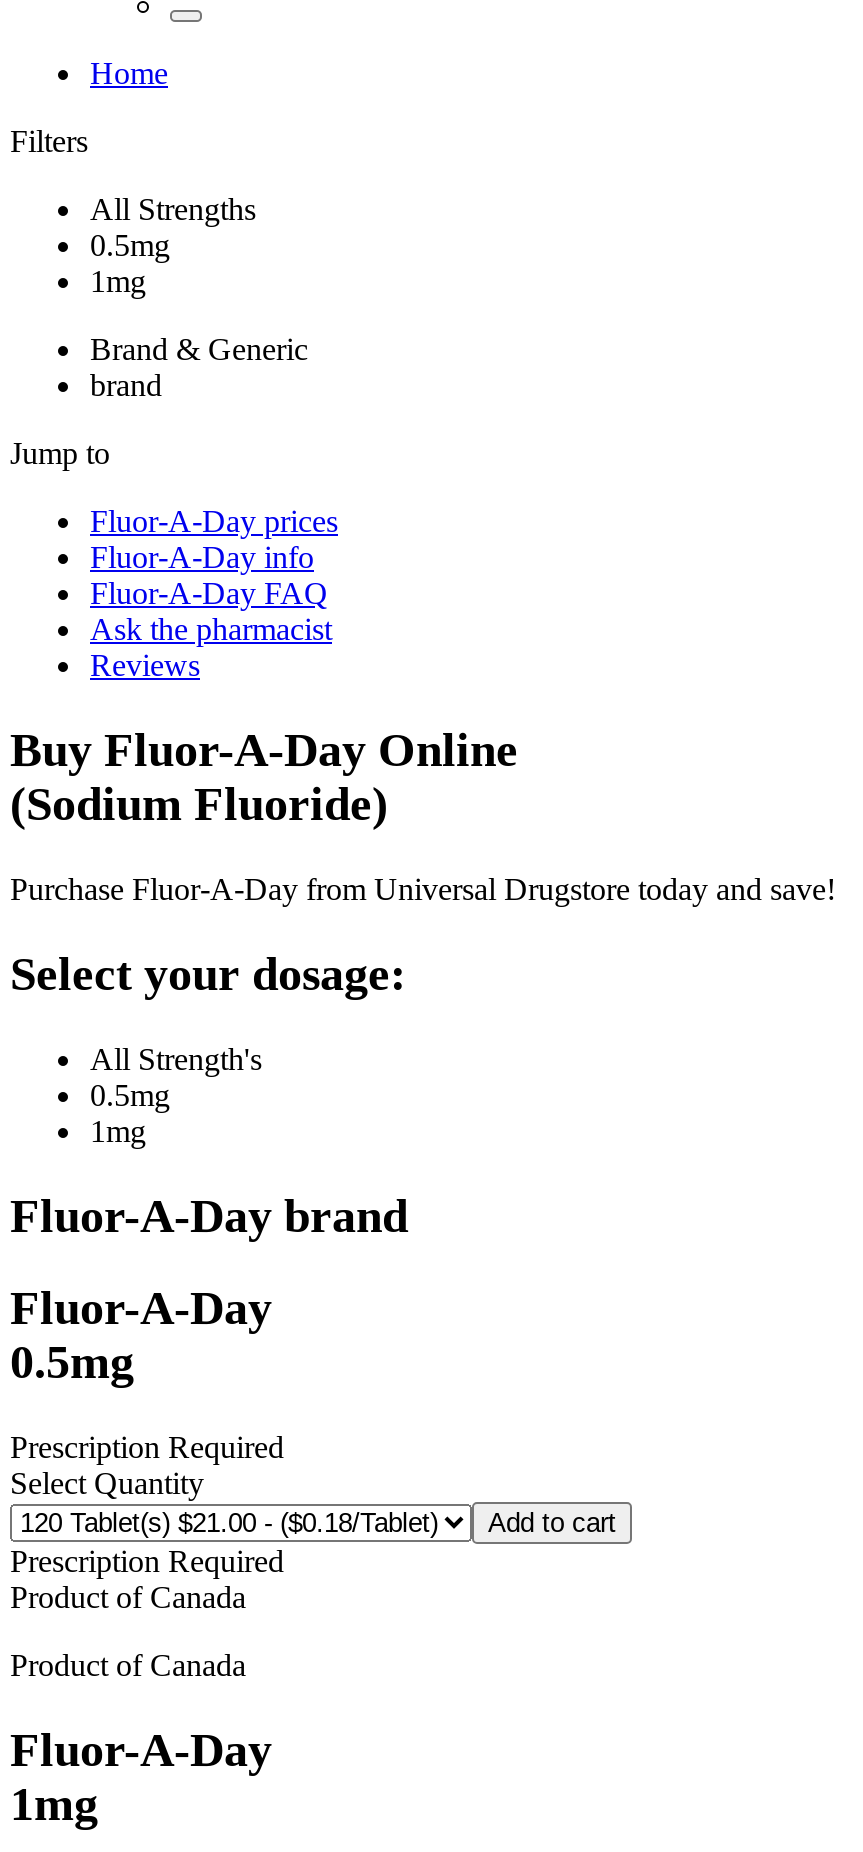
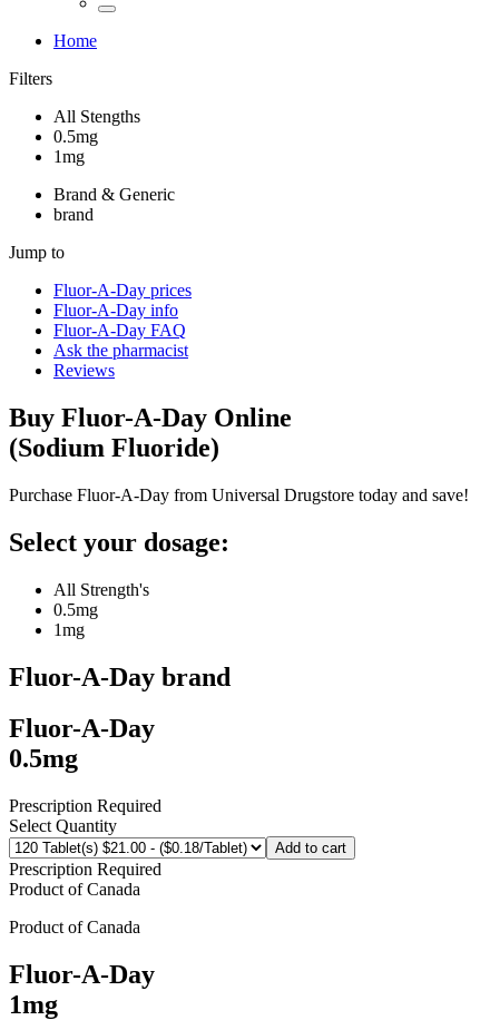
- All Strengths
+ All Stengths
